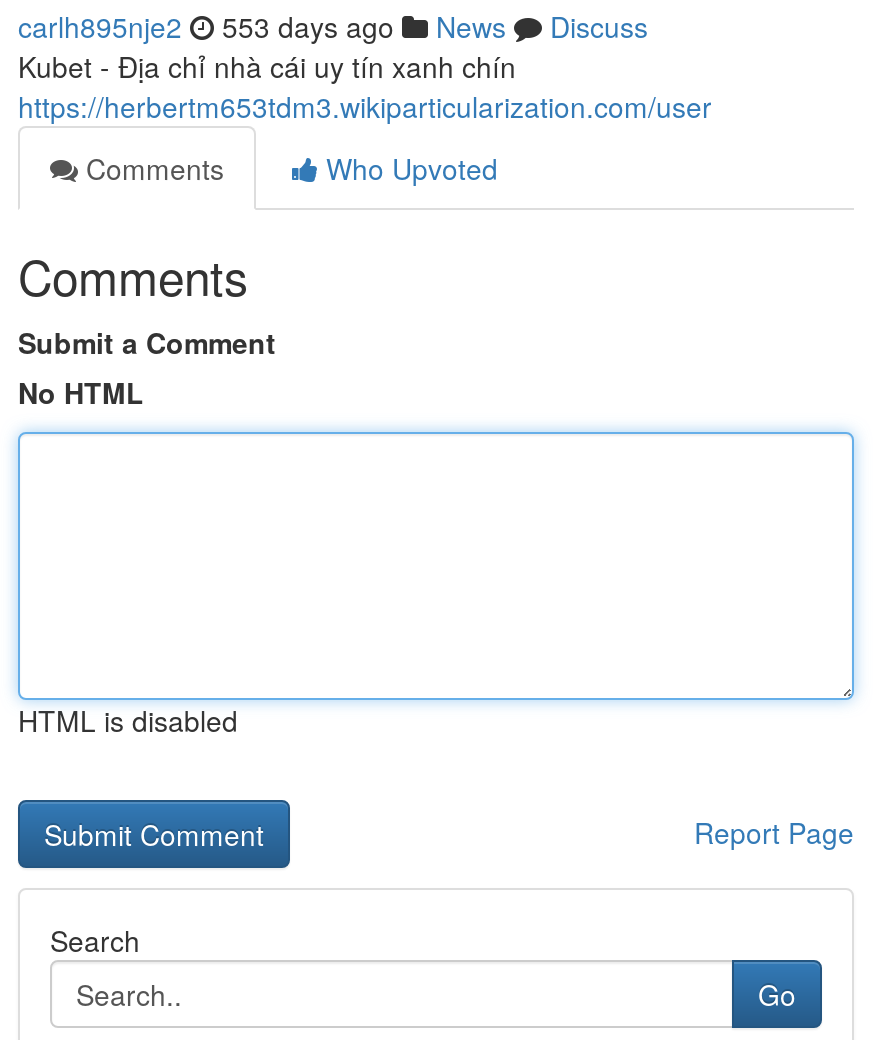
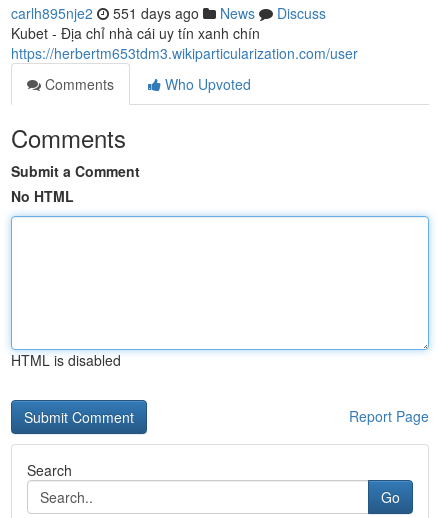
- carlh895nje2 553 days ago News Discuss
+ carlh895nje2 551 days ago News Discuss
